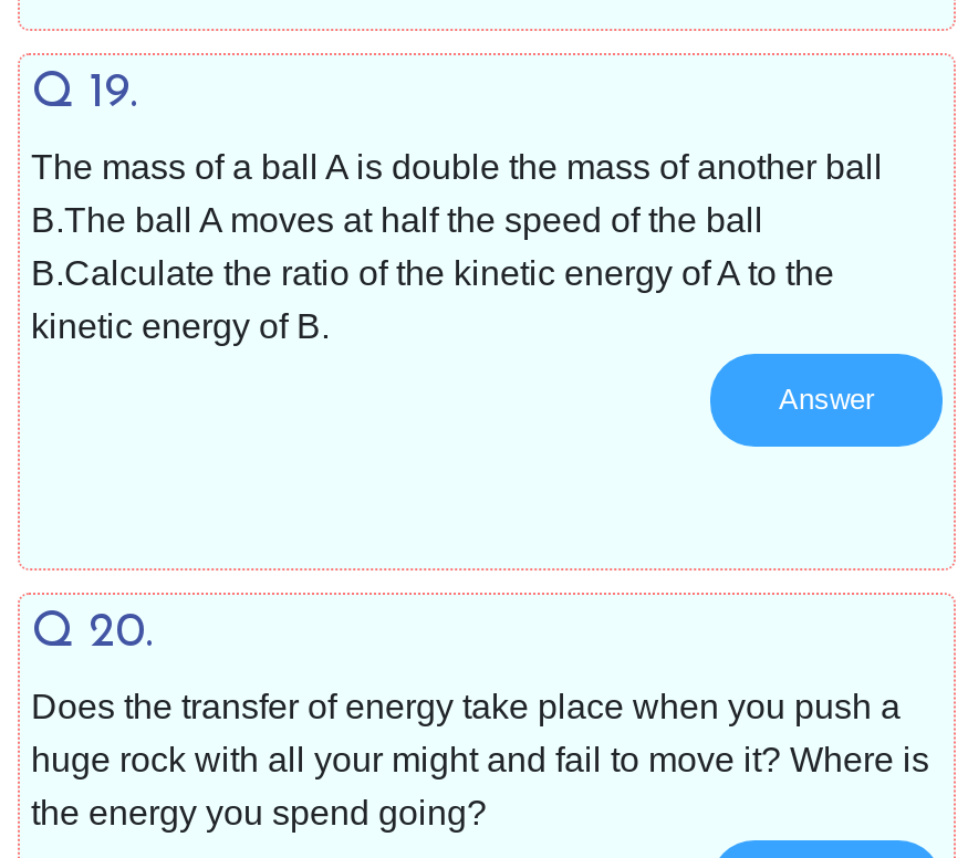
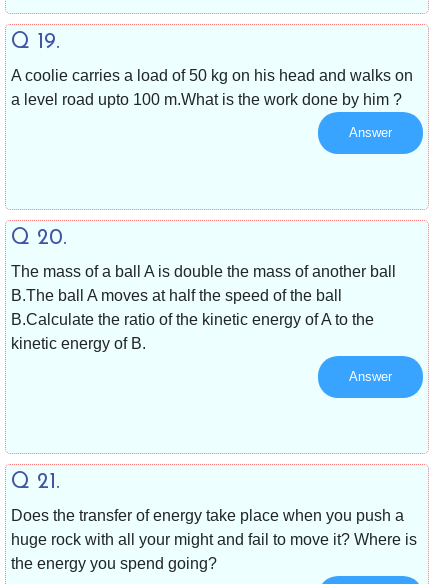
+ A coolie carries a load of 50 kg on his head and walks on
+ a level road upto 100 m.What is the work done by him ?
+ Answer

+ Q 20.

- Q 20.
+ Q 21.
